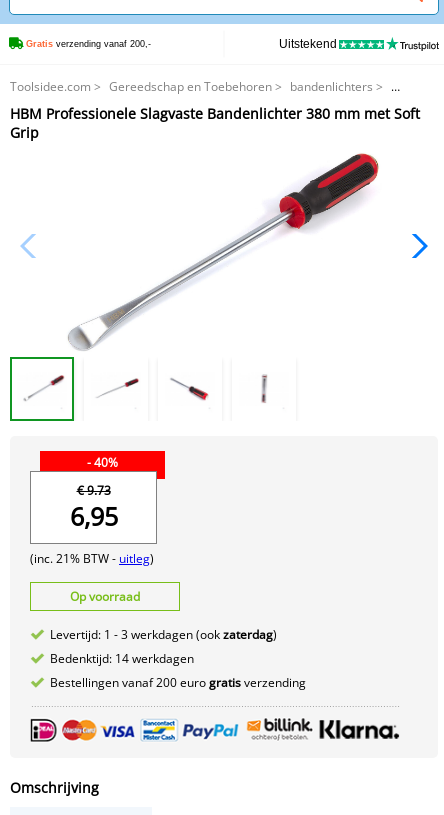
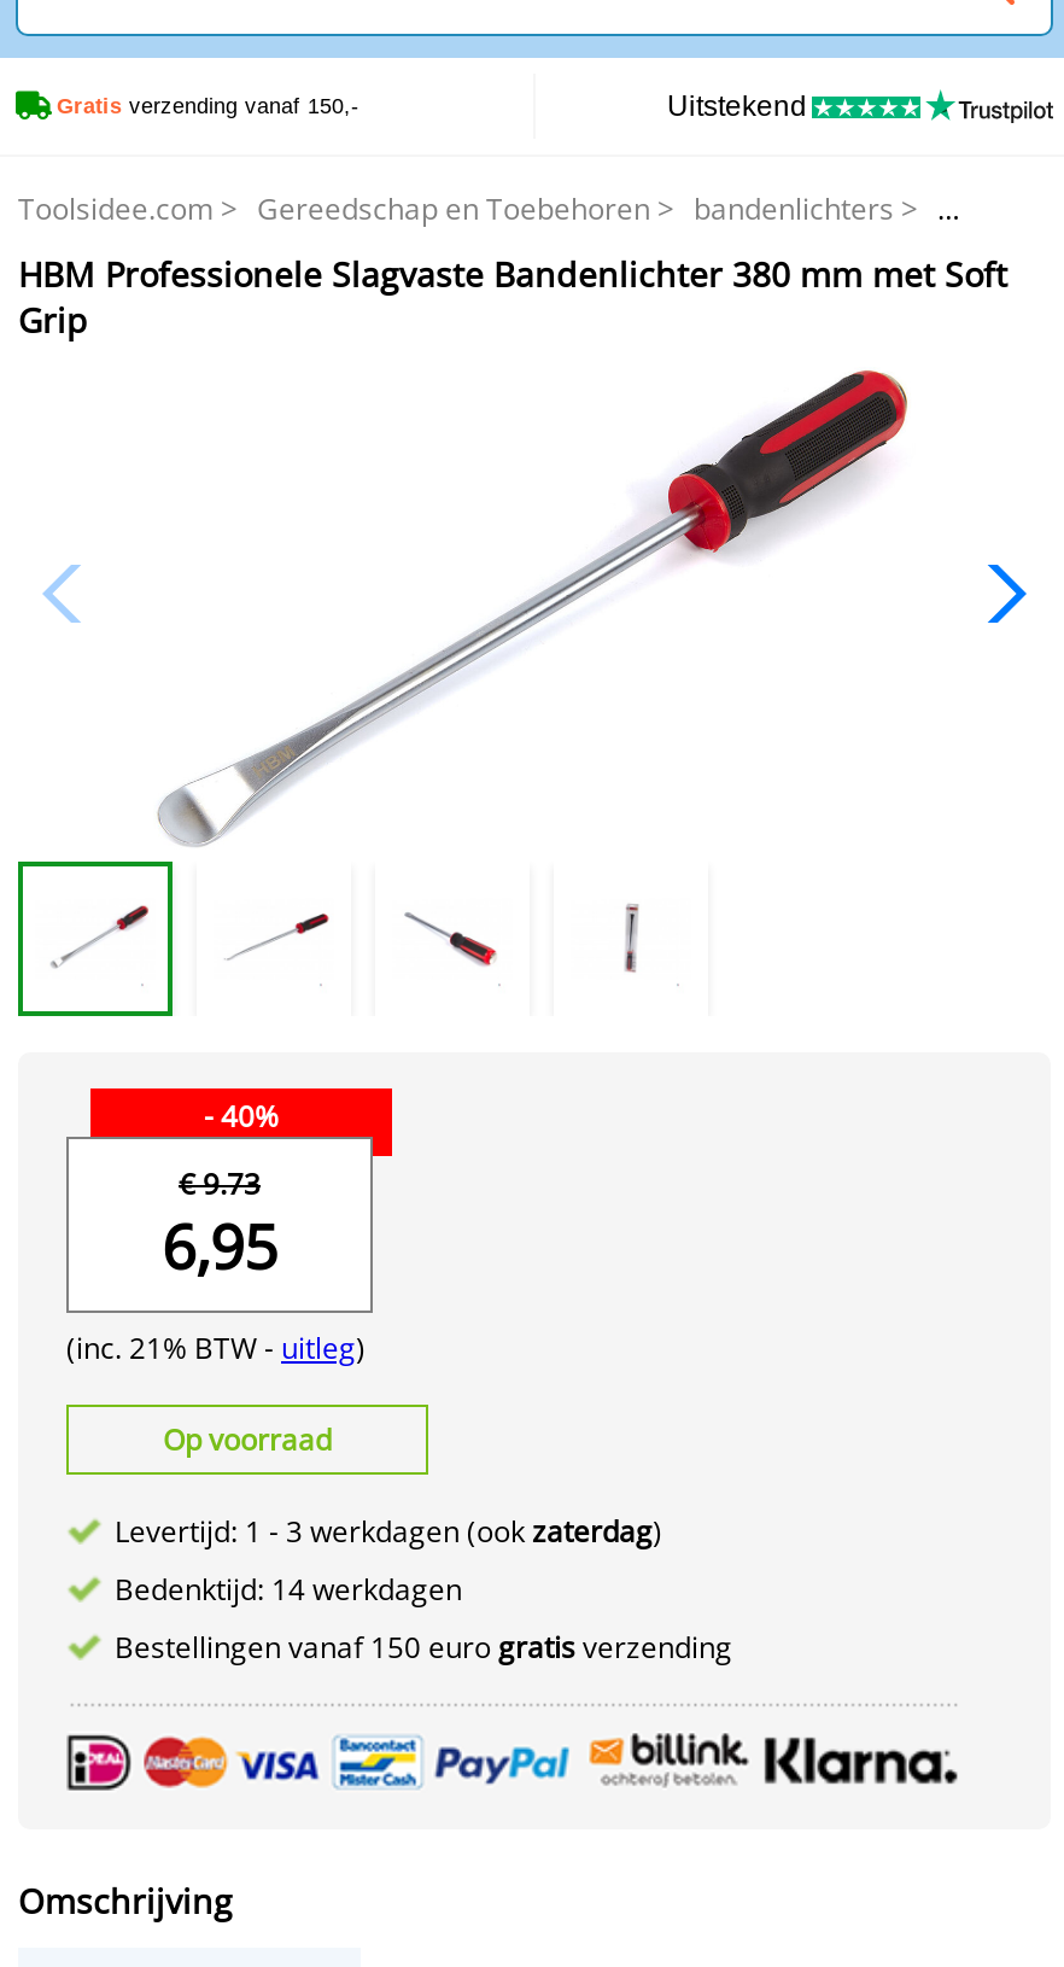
- Gratis verzending vanaf 200,-
+ Gratis verzending vanaf 150,-

- Bestellingen vanaf 200 euro gratis verzending
+ Bestellingen vanaf 150 euro gratis verzending
